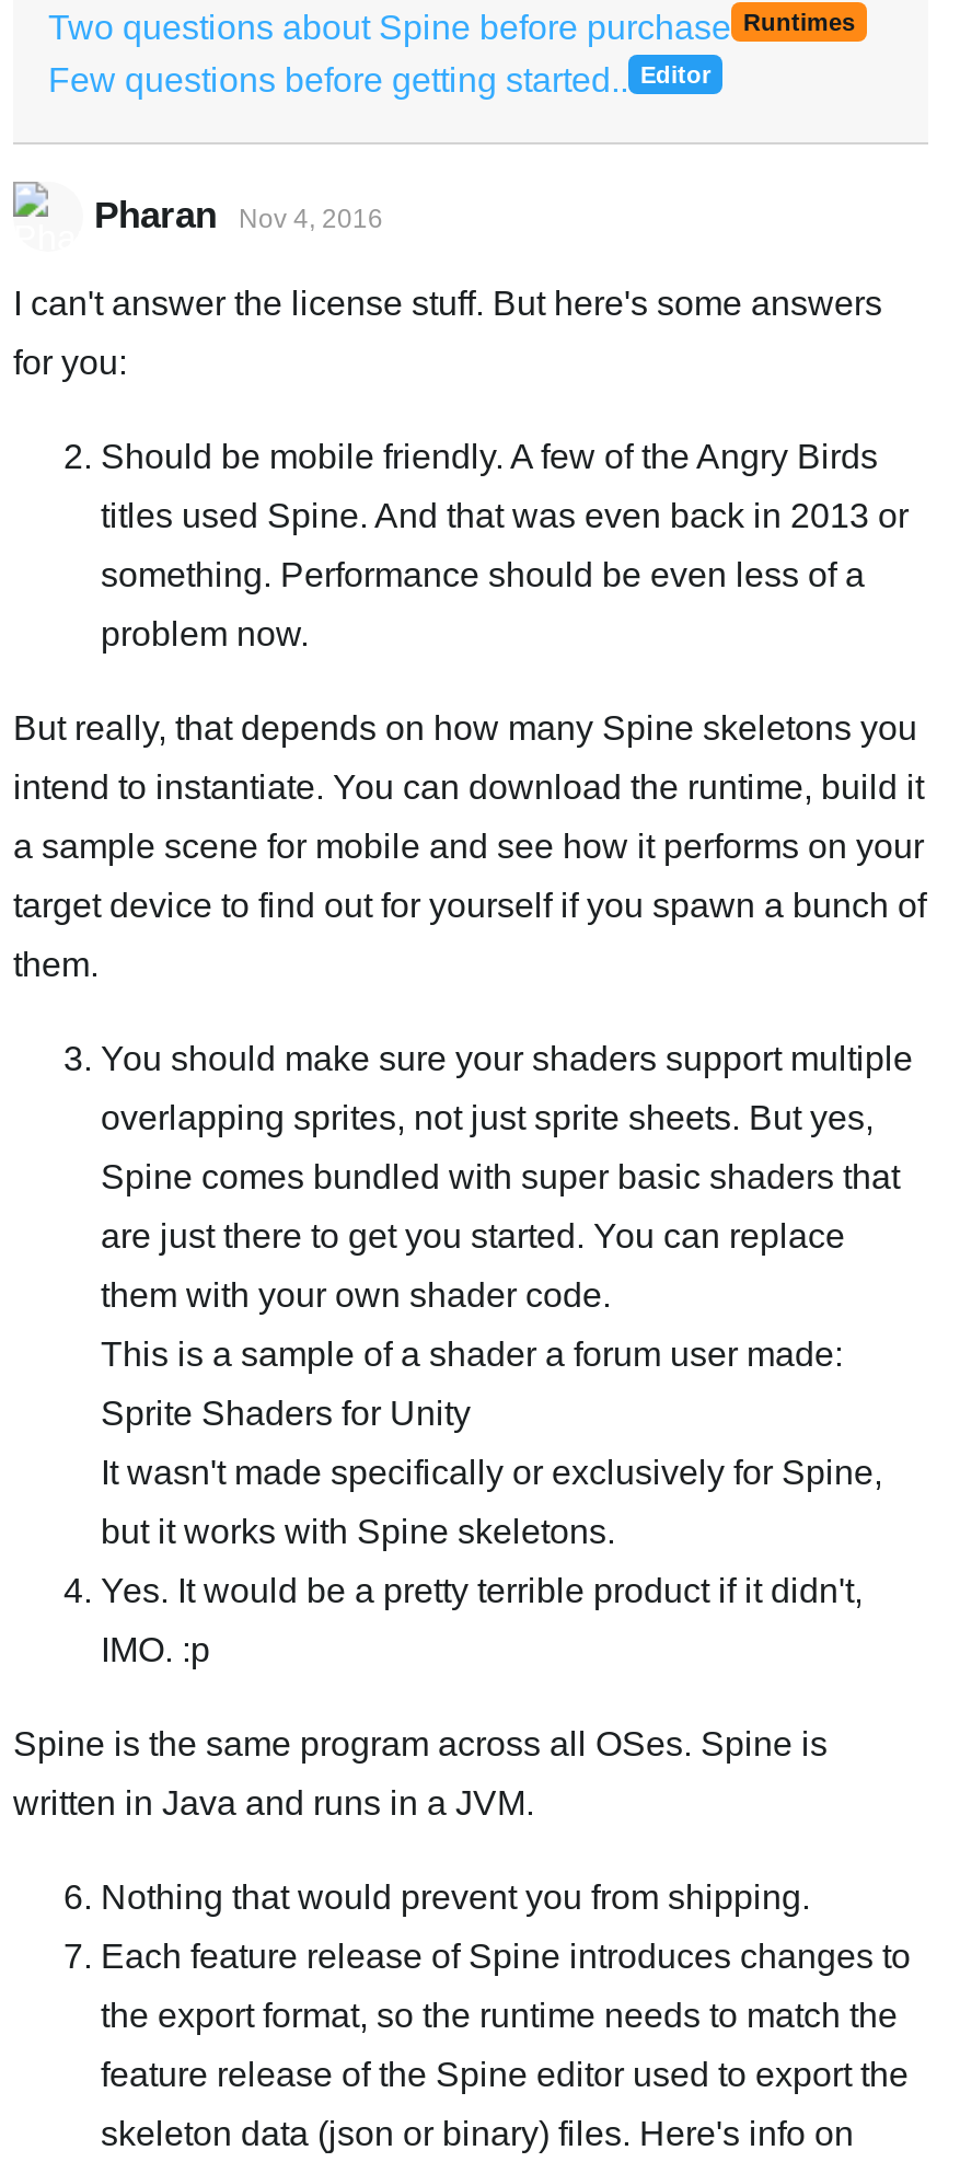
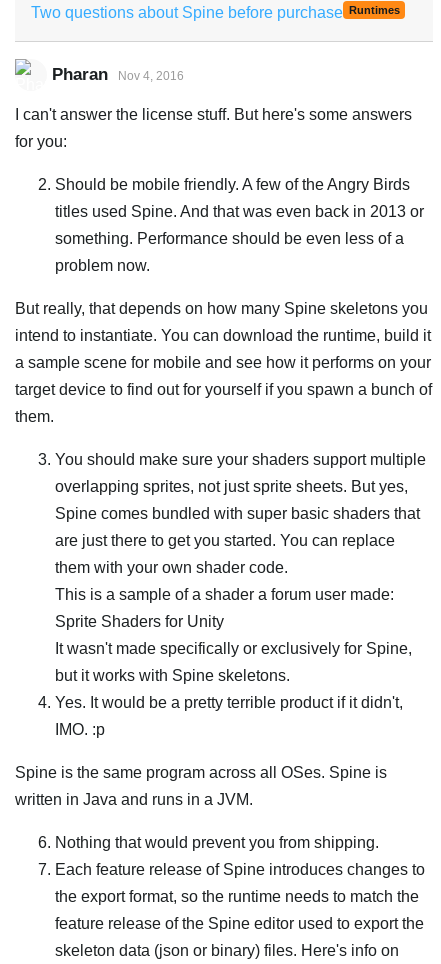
- Few questions before getting started.. Editor
